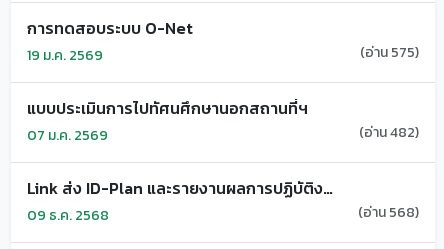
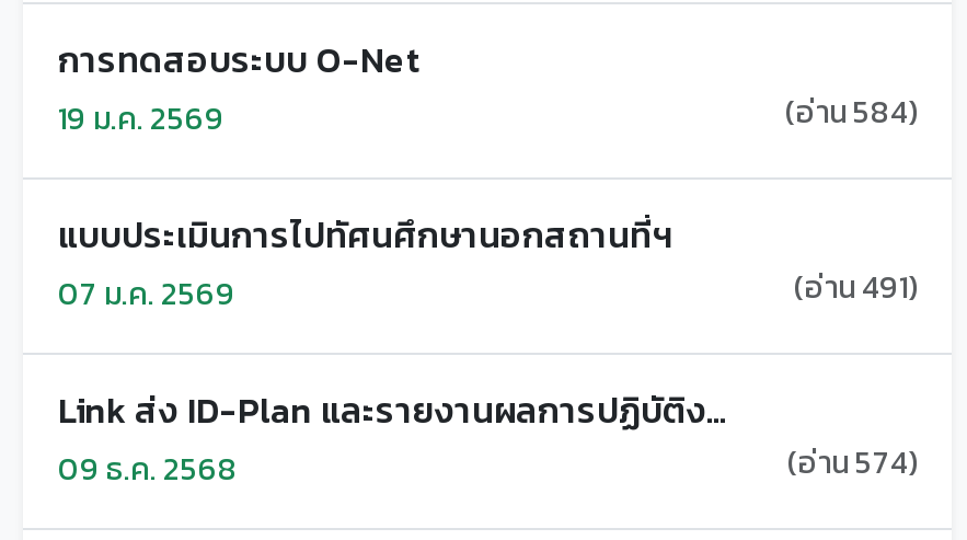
- (อ่าน 575)
+ (อ่าน 584)

- (อ่าน 482)
+ (อ่าน 491)

- (อ่าน 568)
+ (อ่าน 574)
